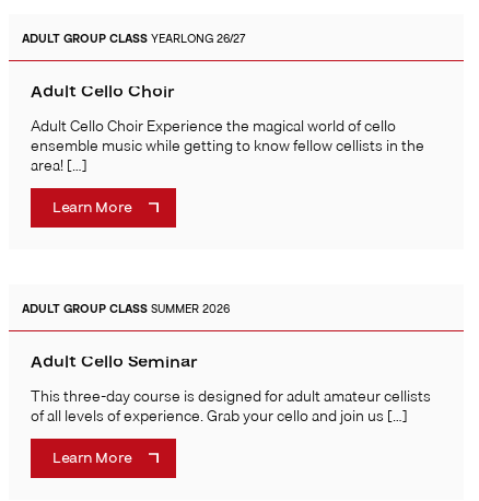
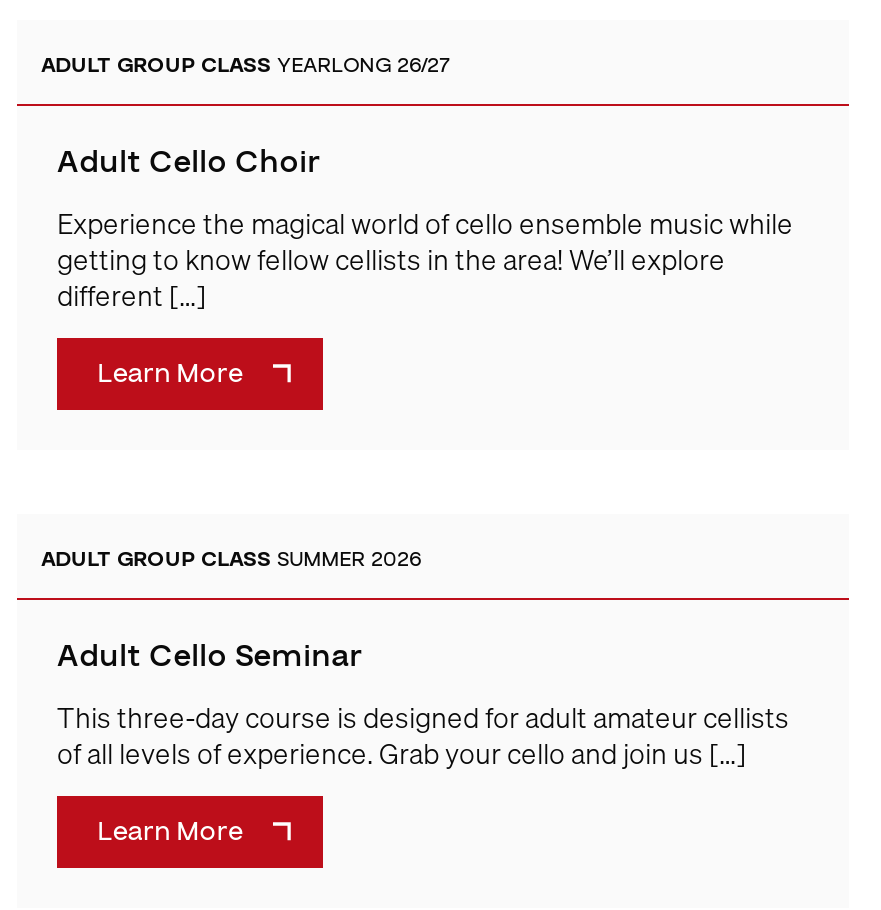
- Adult Cello Choir Experience the magical world of cello
- ensemble music while getting to know fellow cellists in the
- area! […]
+ Experience the magical world of cello ensemble music while
+ getting to know fellow cellists in the area! We’ll explore
+ different […]
